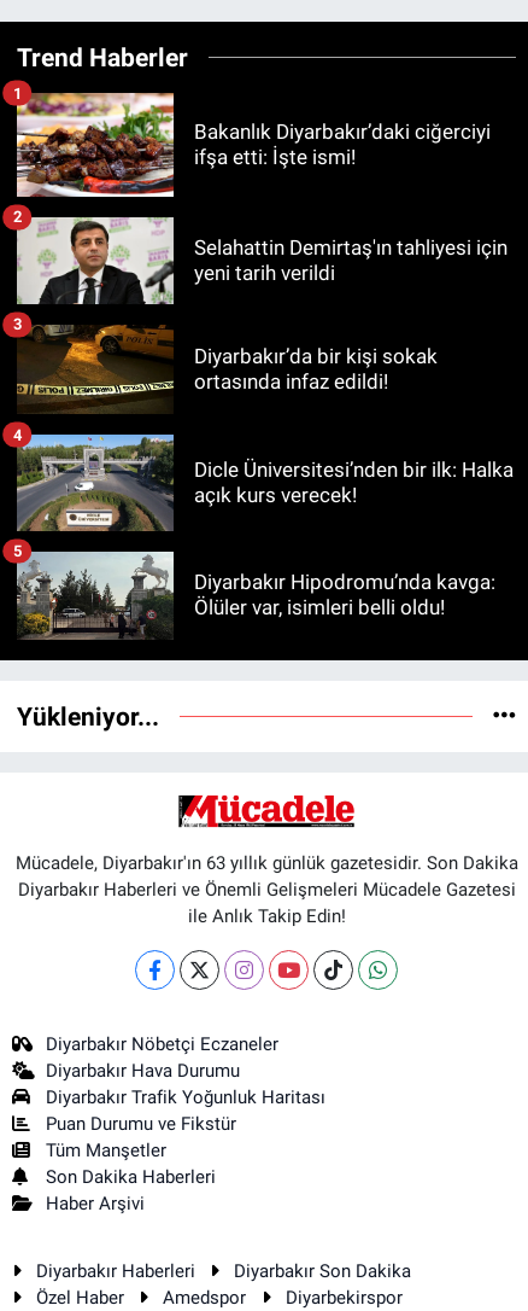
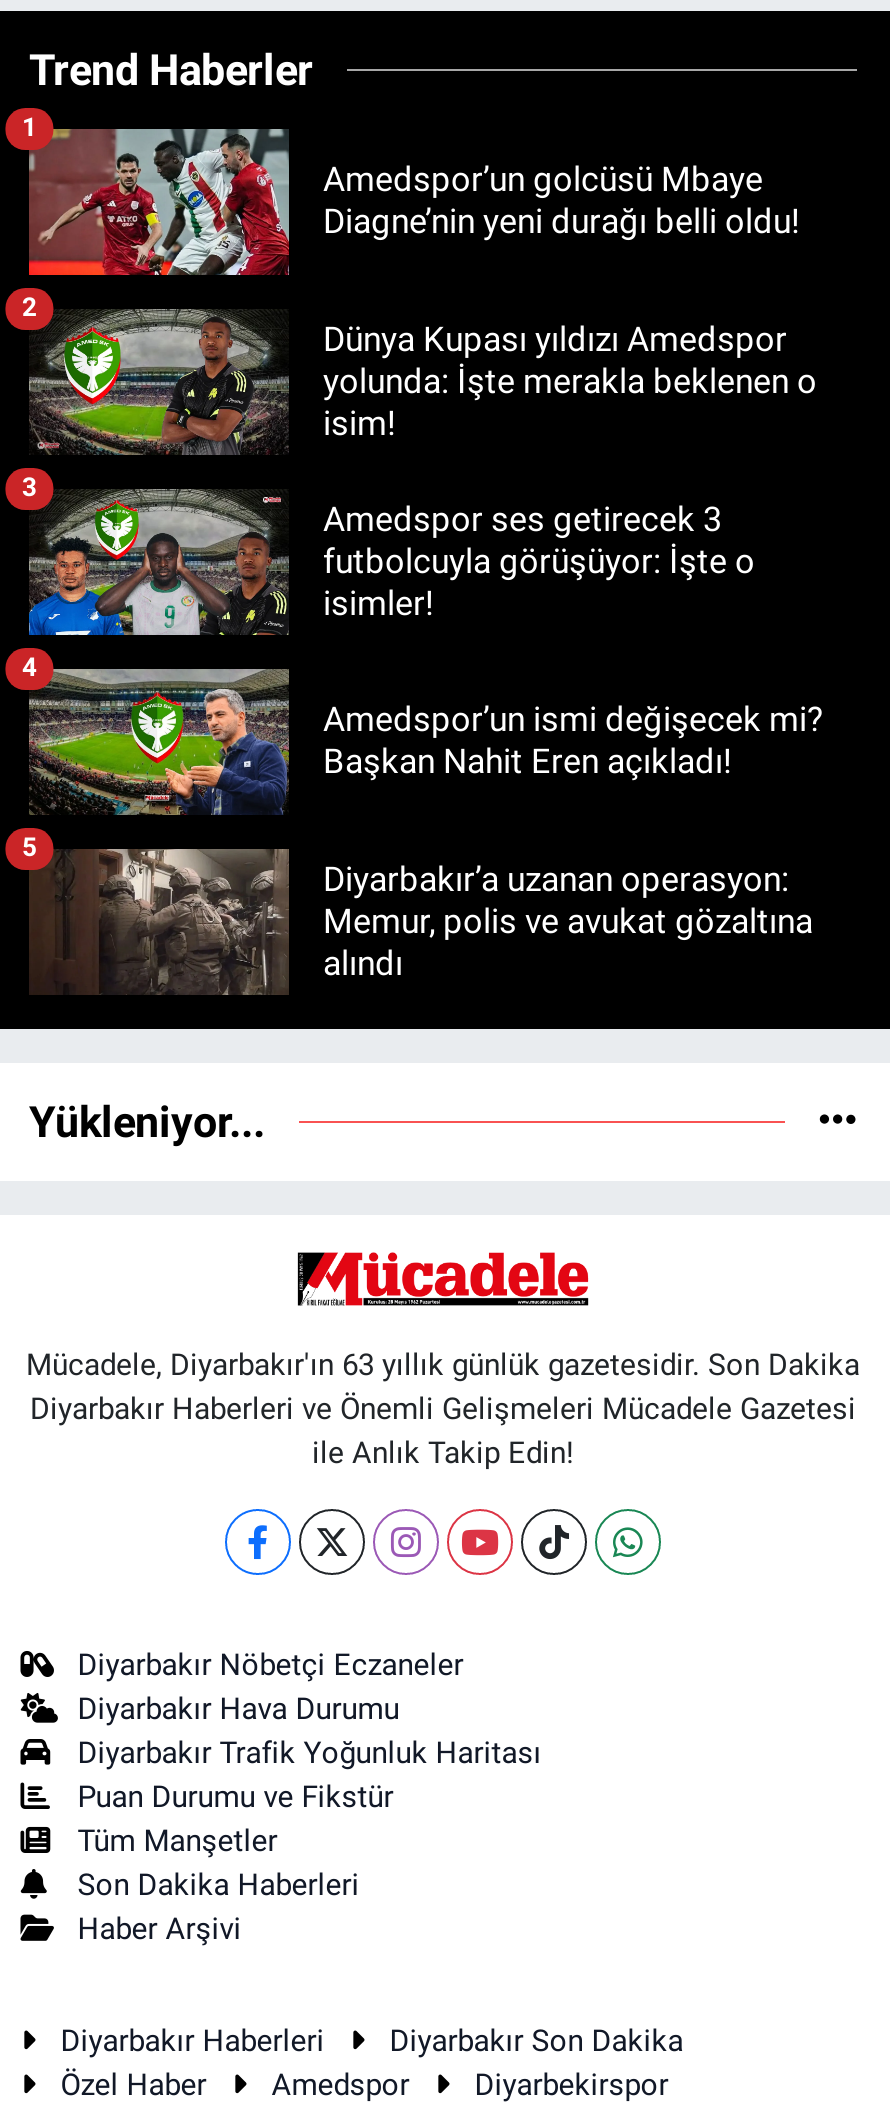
- [image]
- Bakanlık Diyarbakır’daki ciğerciyi
- ifşa etti: İşte ismi!
+ [image]
+ Amedspor’un golcüsü Mbaye
+ Diagne’nin yeni durağı belli oldu!

- [image]
- Selahattin Demirtaş'ın tahliyesi için
- yeni tarih verildi
+ [image]
+ Dünya Kupası yıldızı Amedspor
+ yolunda: İşte merakla beklenen o
+ isim!

- [image]
- Diyarbakır’da bir kişi sokak
- ortasında infaz edildi!
+ [image]
+ Amedspor ses getirecek 3
+ futbolcuyla görüşüyor: İşte o
+ isimler!

- [image]
- Dicle Üniversitesi’nden bir ilk: Halka
- açık kurs verecek!
+ [image]
+ Amedspor’un ismi değişecek mi?
+ Başkan Nahit Eren açıkladı!

- [image]
- Diyarbakır Hipodromu’nda kavga:
- Ölüler var, isimleri belli oldu!
+ [image]
+ Diyarbakır’a uzanan operasyon:
+ Memur, polis ve avukat gözaltına
+ alındı
